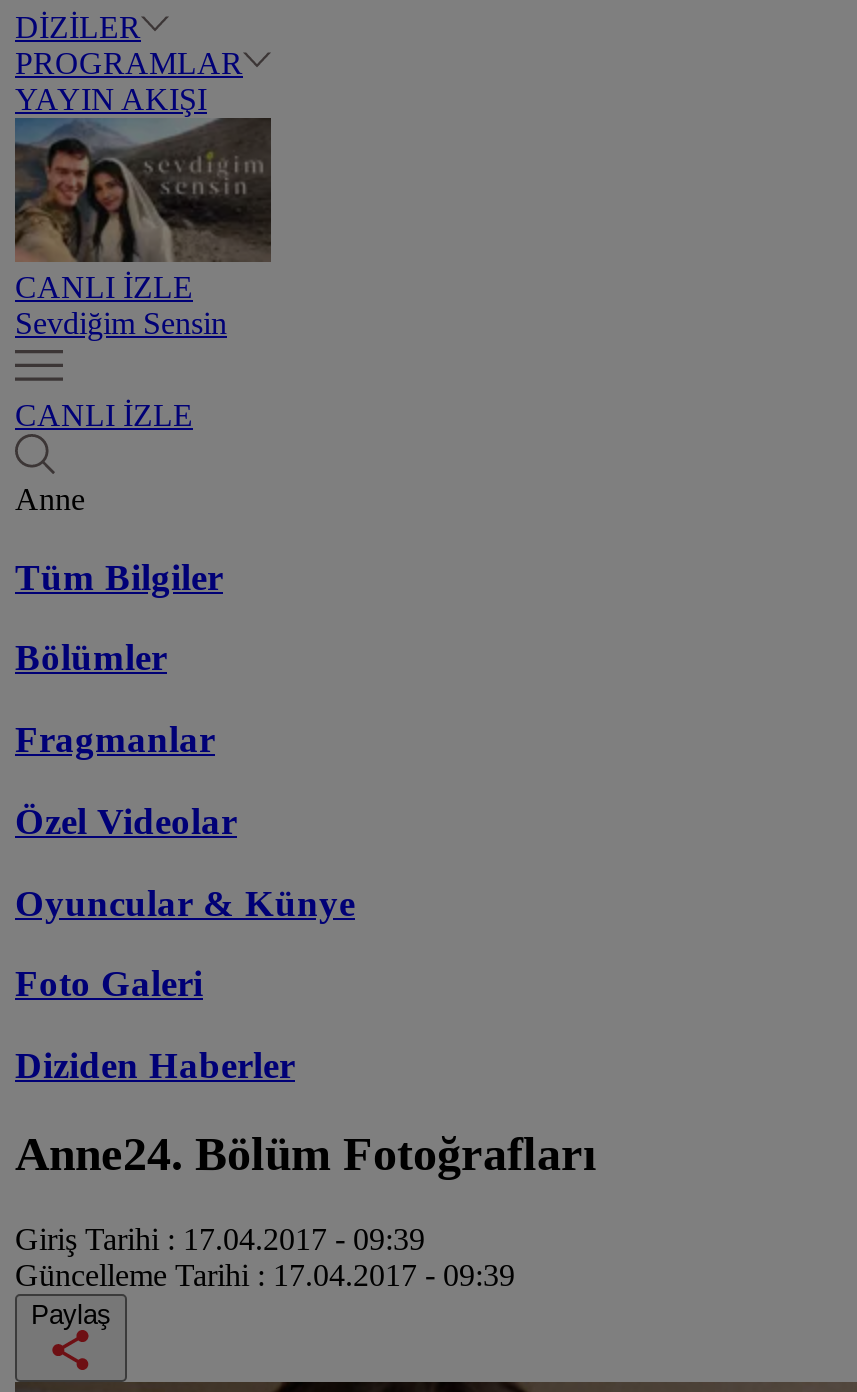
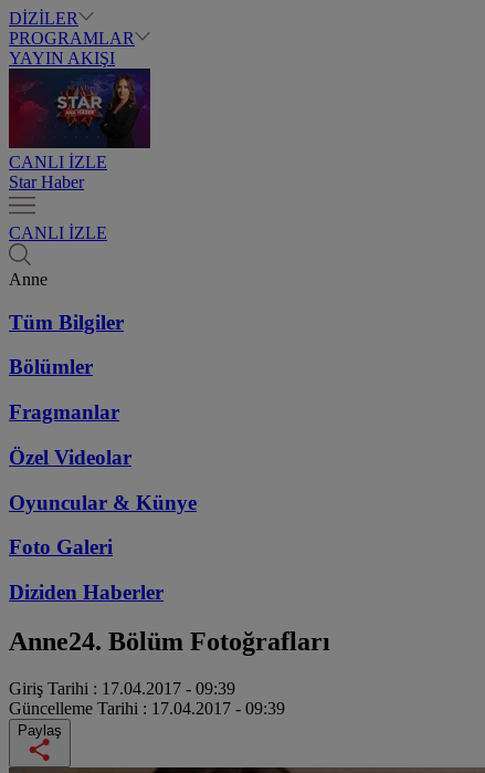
- [image]
- Sevdiğim Sensin
+ [image]
+ Star Haber
